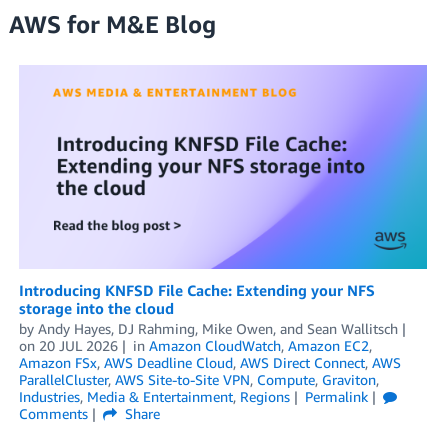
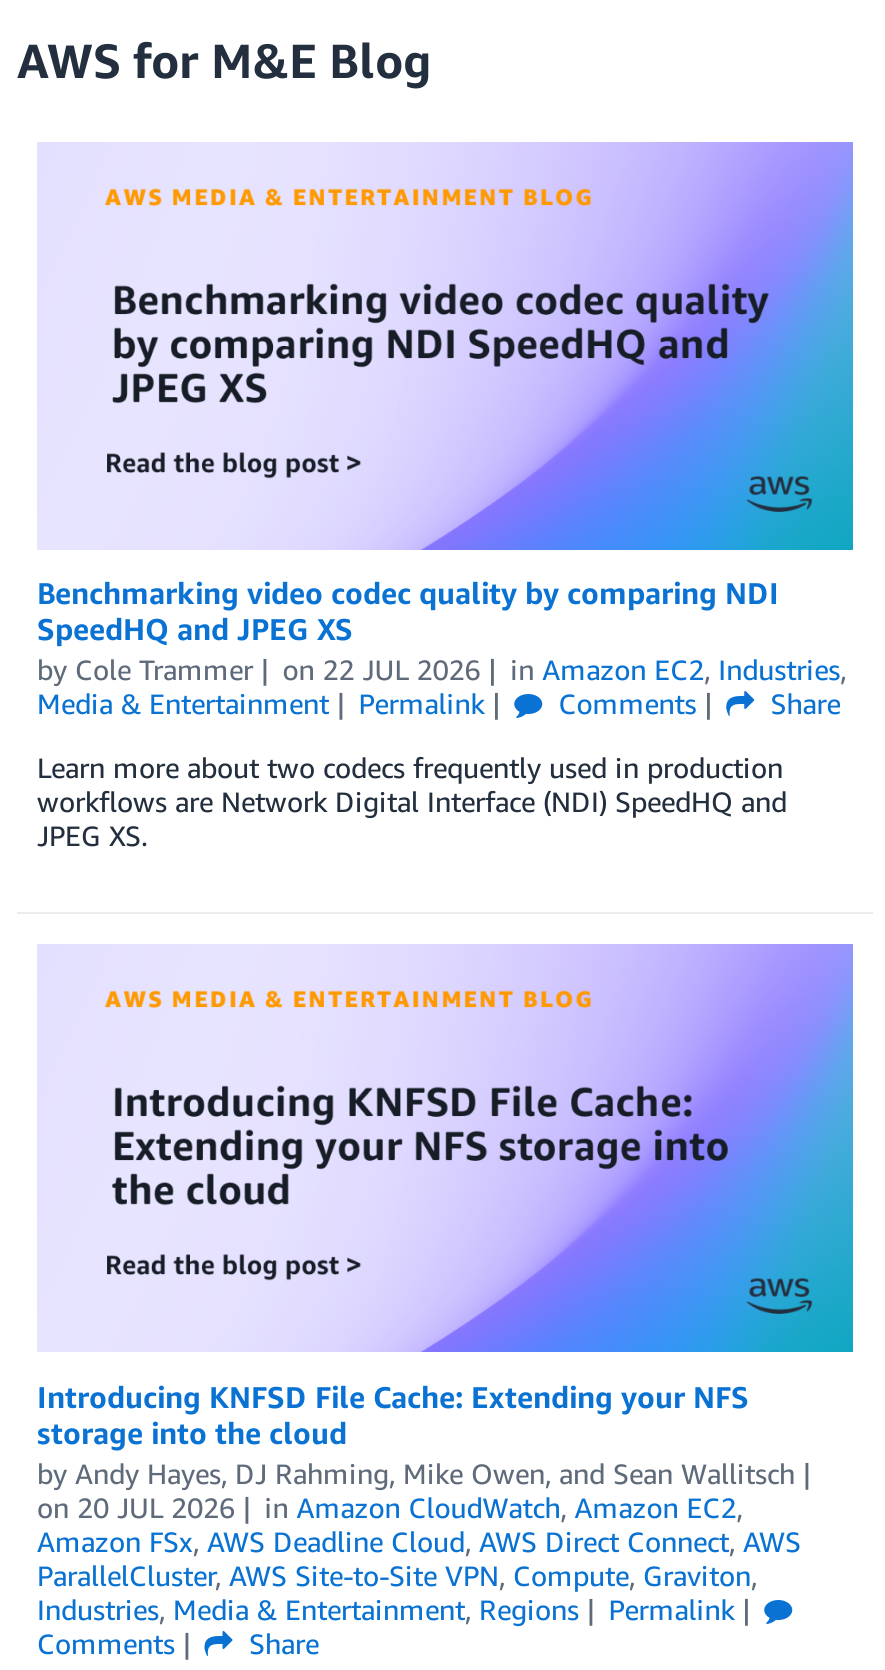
+ Benchmarking video codec quality by comparing NDI
+ SpeedHQ and JPEG XS
+ by Cole Trammer
+ on 22 JUL 2026
+ in Amazon EC2, Industries,
+ Media & Entertainment
+ Permalink
+ Comments
+ Share
+ Learn more about two codecs frequently used in production
+ workflows are Network Digital Interface (NDI) SpeedHQ and
+ JPEG XS.

+ [image]
